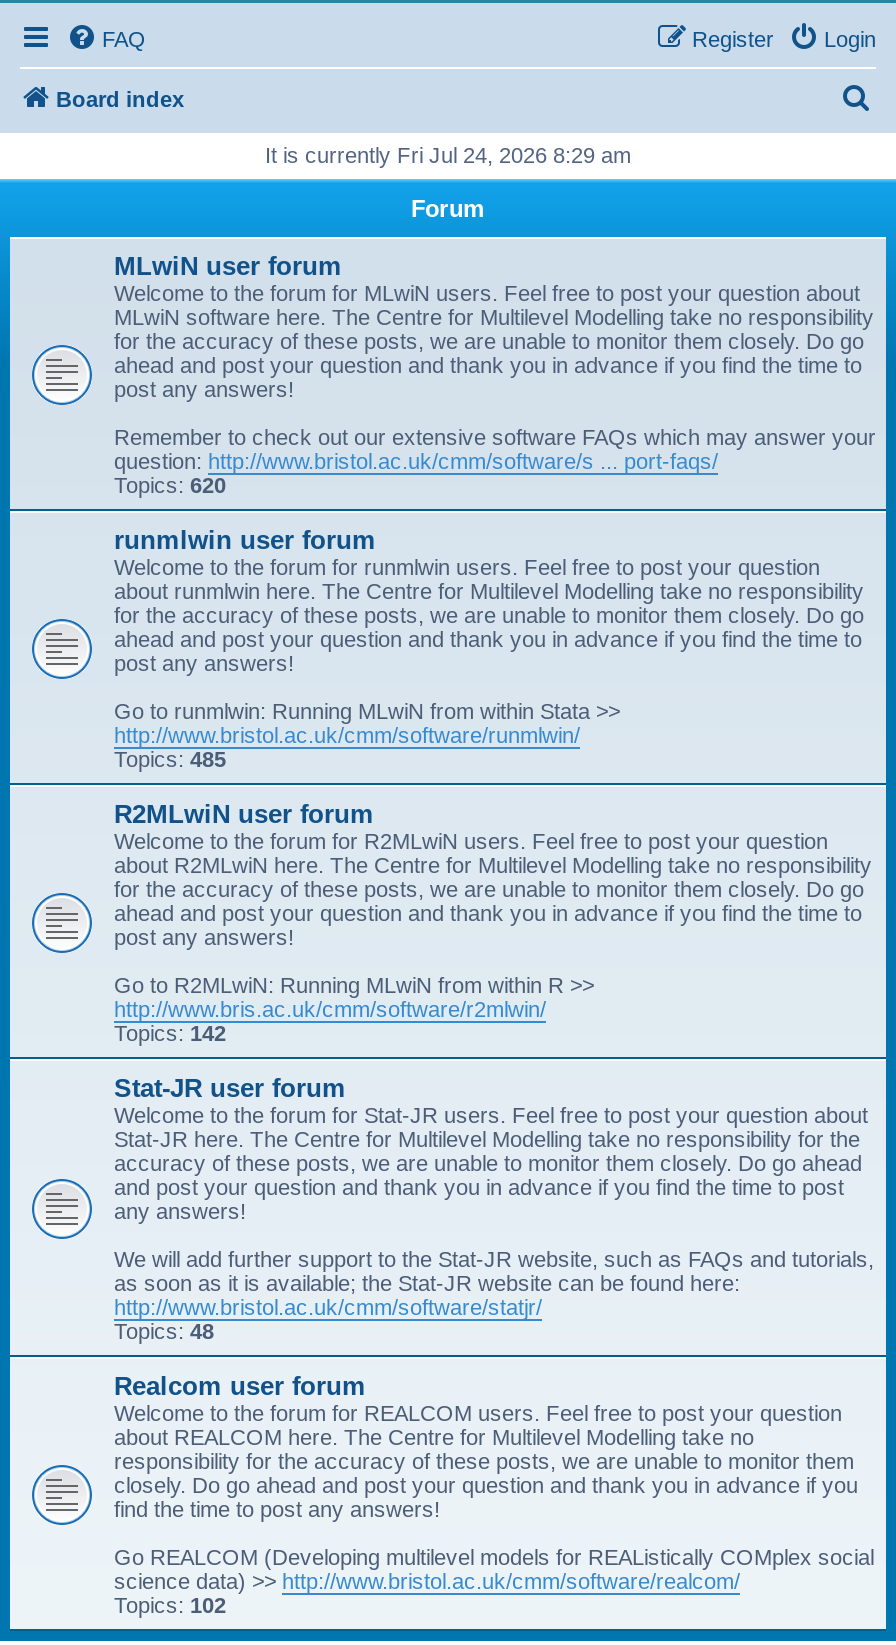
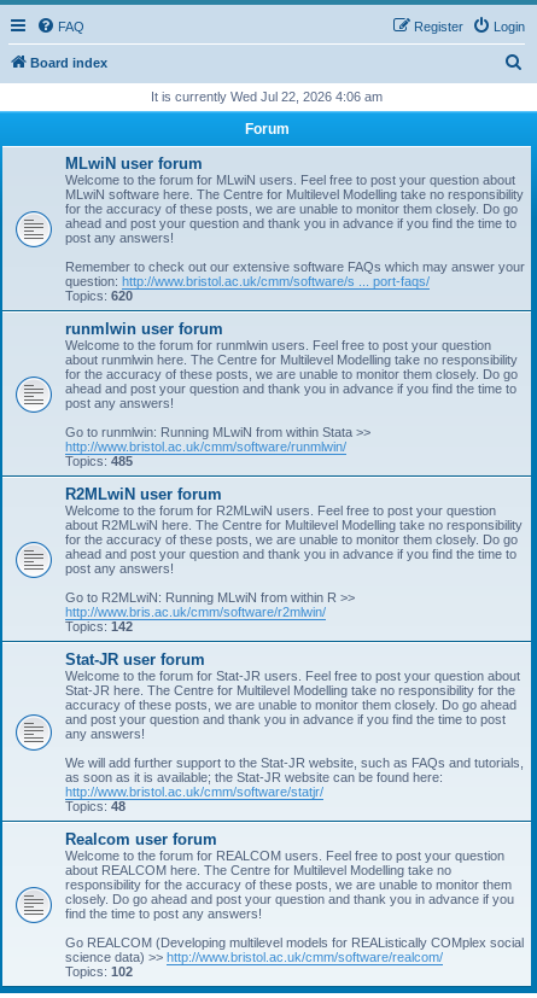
- It is currently Fri Jul 24, 2026 8:29 am
+ It is currently Wed Jul 22, 2026 4:06 am
